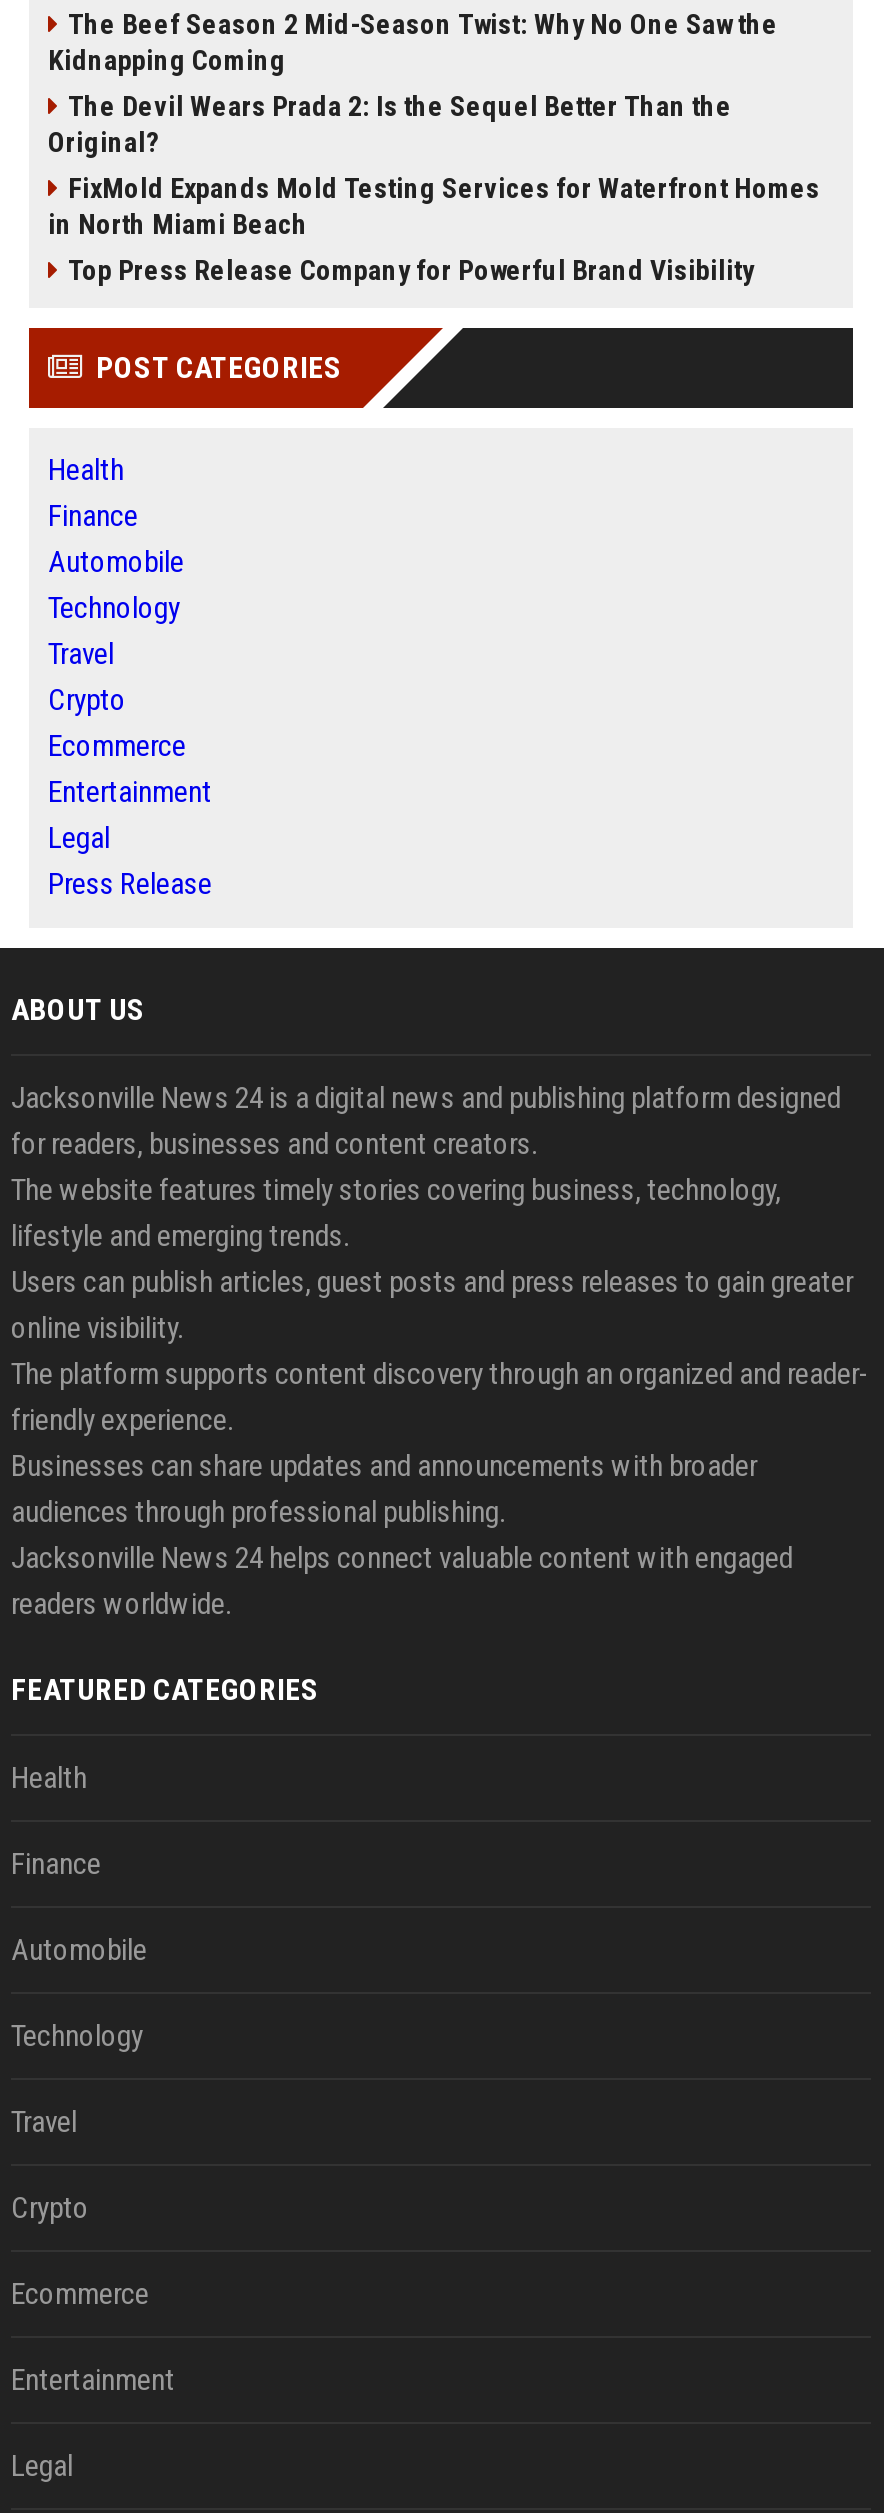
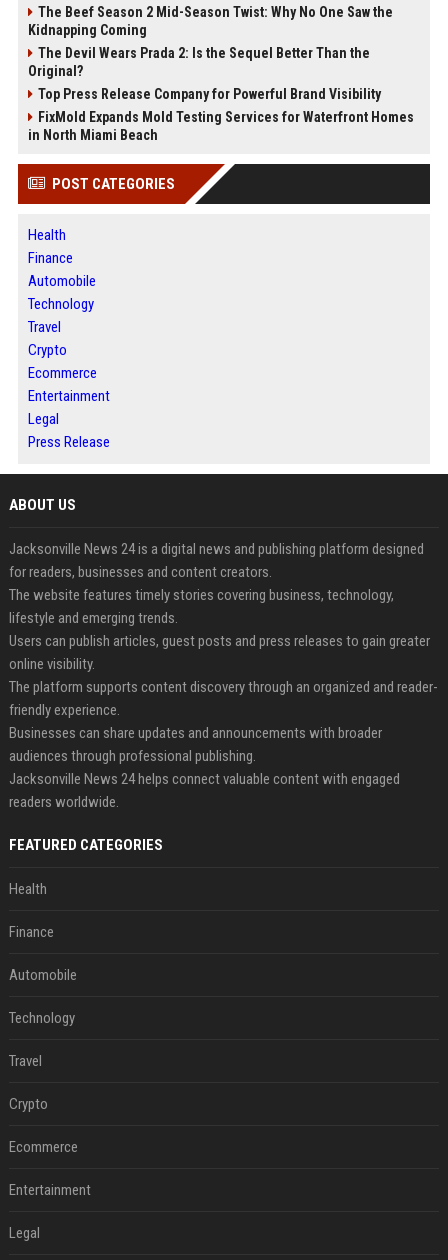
moved down: FixMold Expands Mold Testing Services for Waterfront Homes | in North Miami Beach

moved up: Top Press Release Company for Powerful Brand Visibility
